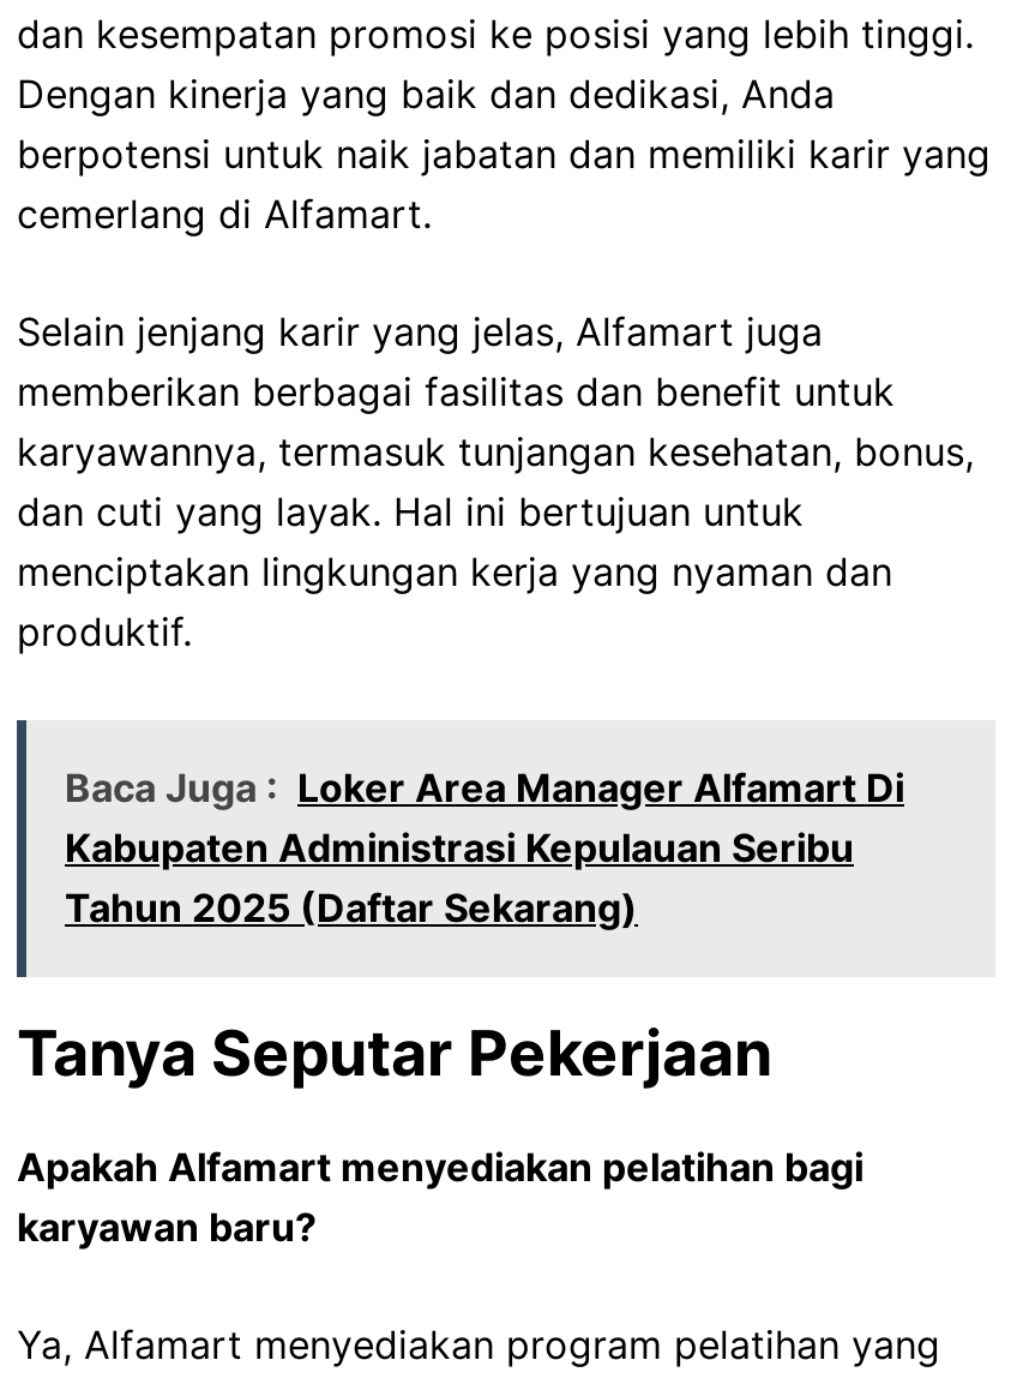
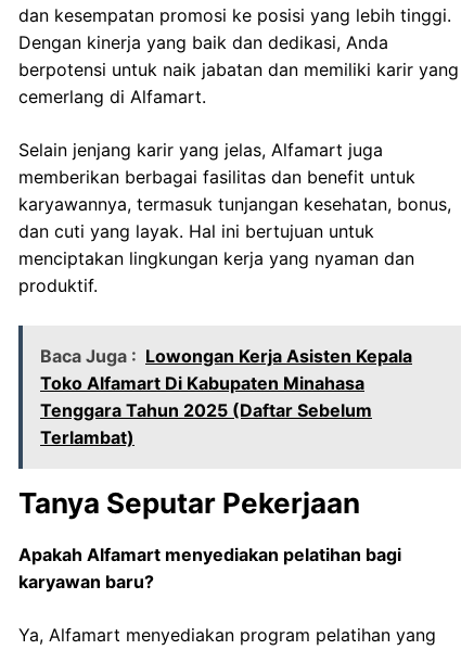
- Baca Juga : Loker Area Manager Alfamart Di
- Kabupaten Administrasi Kepulauan Seribu
- Tahun 2025 (Daftar Sekarang)
+ Baca Juga : Lowongan Kerja Asisten Kepala
+ Toko Alfamart Di Kabupaten Minahasa
+ Tenggara Tahun 2025 (Daftar Sebelum
+ Terlambat)
